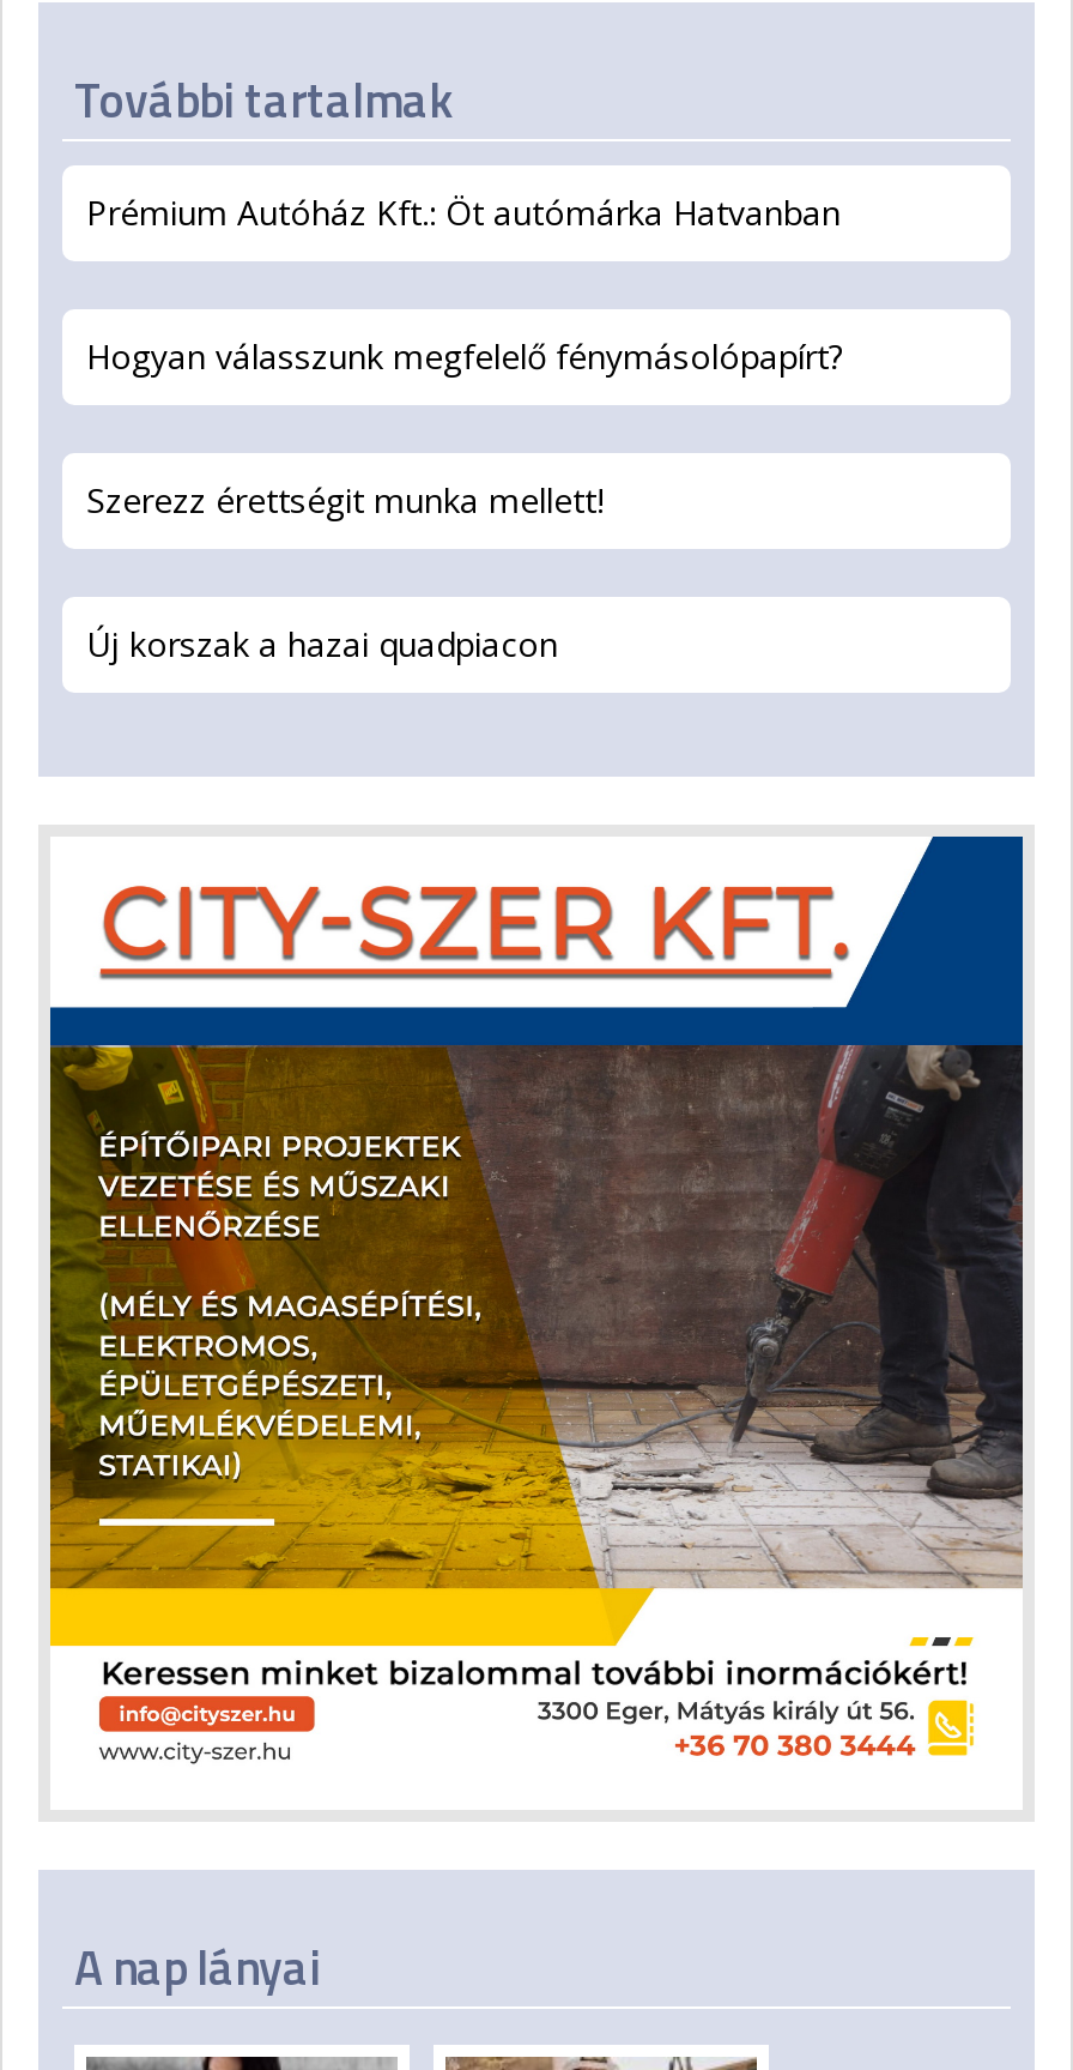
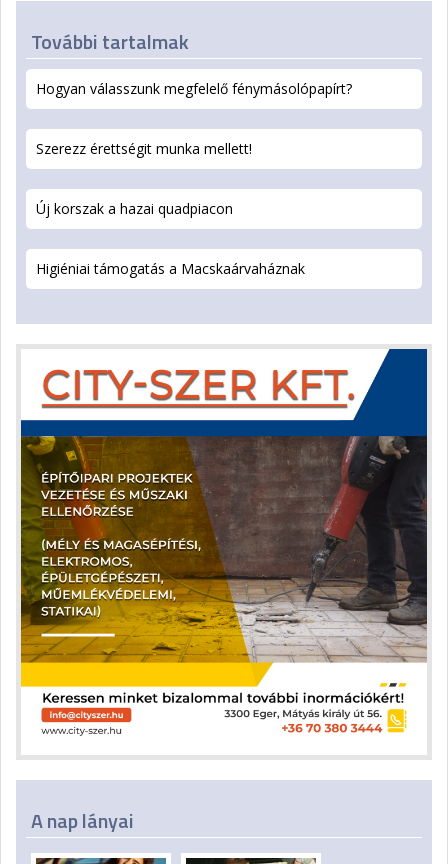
- Prémium Autóház Kft.: Öt autómárka Hatvanban

moved up: Hogyan válasszunk megfelelő fénymásolópapírt? | Szerezz érettségit munka mellett! | Új korszak a hazai quadpiacon

+ Higiéniai támogatás a Macskaárvaháznak
